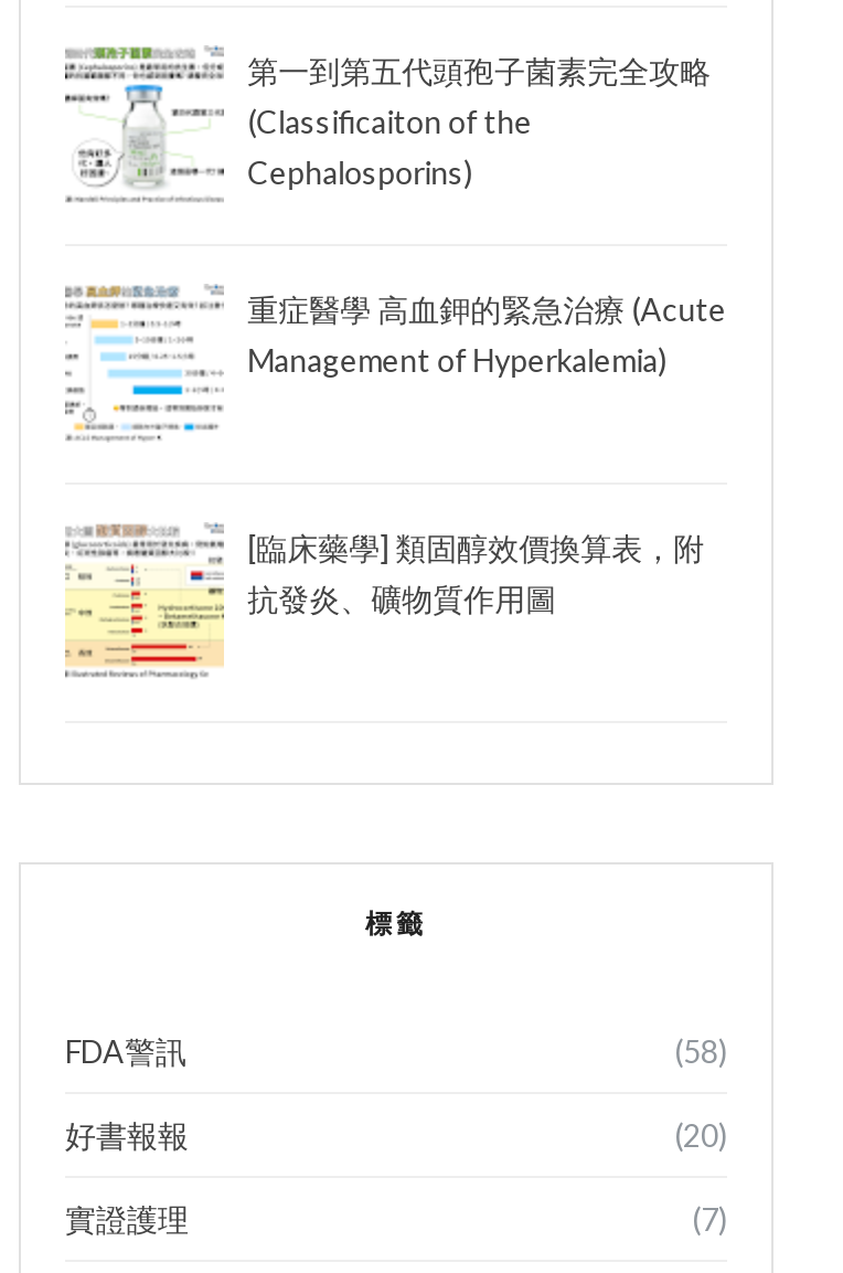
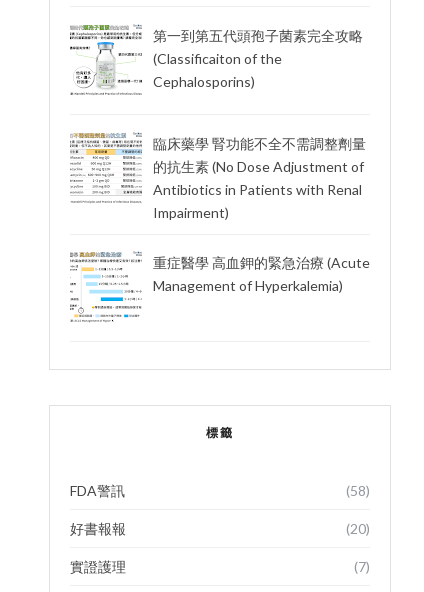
+ [image]
+ 臨床藥學 腎功能不全不需調整劑量
+ 的抗生素 (No Dose Adjustment of
+ Antibiotics in Patients with Renal
+ Impairment)

moved down: 重症醫學 高血鉀的緊急治療 (Acute | Management of Hyperkalemia)

- [image]
- [臨床藥學] 類固醇效價換算表，附
- 抗發炎、礦物質作用圖
